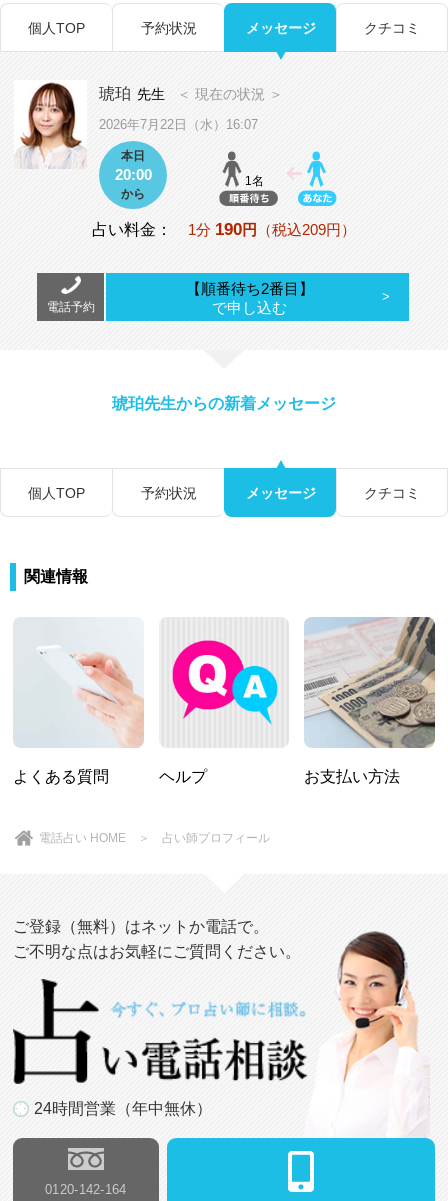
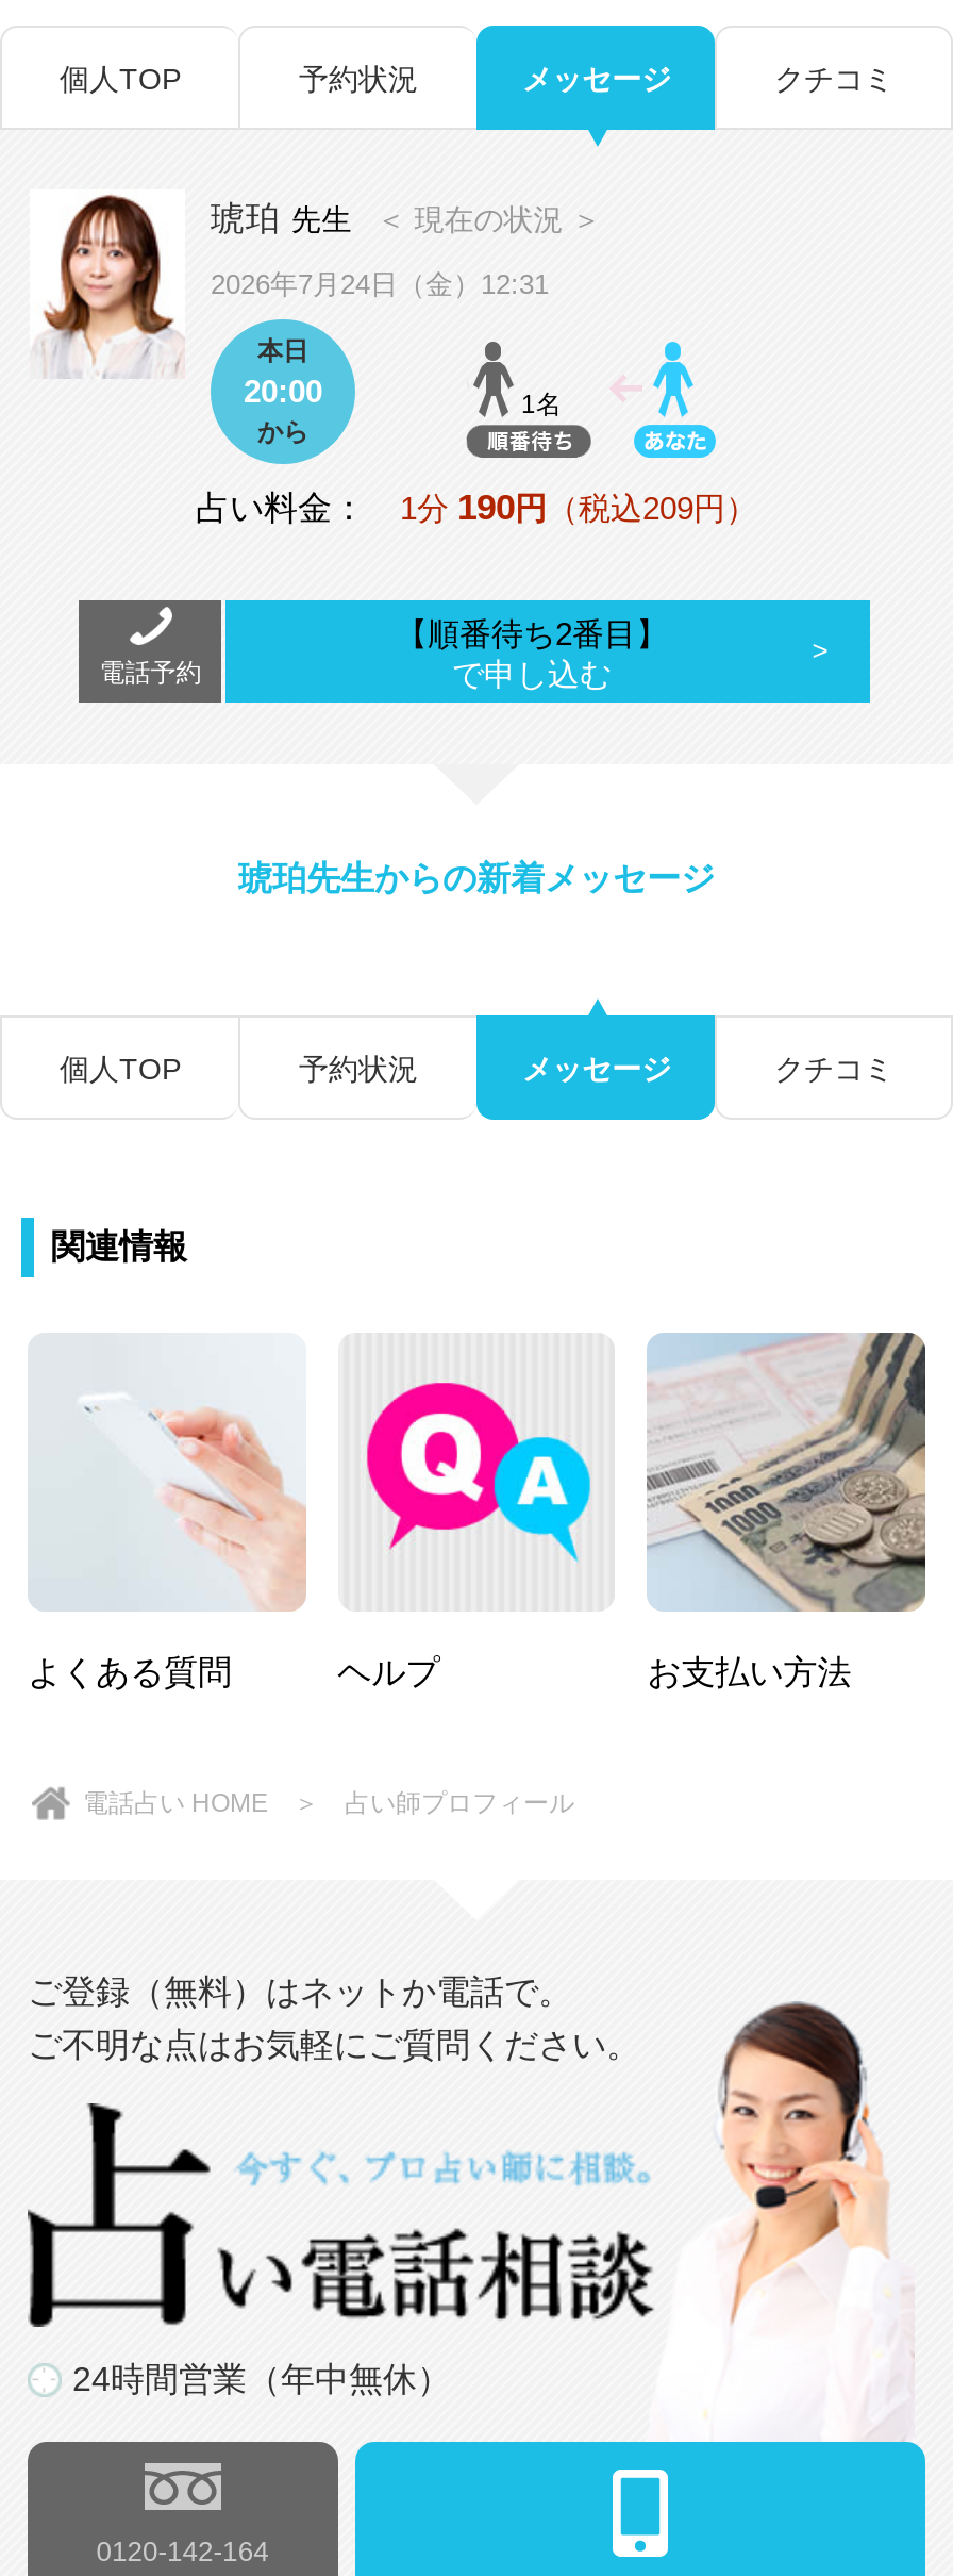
- 2026年7月22日（水）16:07
+ 2026年7月24日（金）12:31
